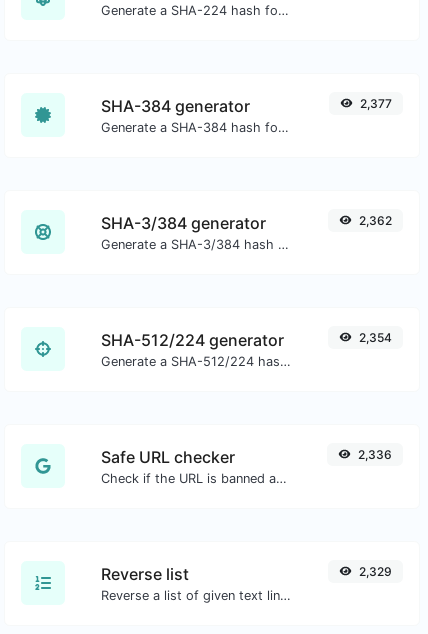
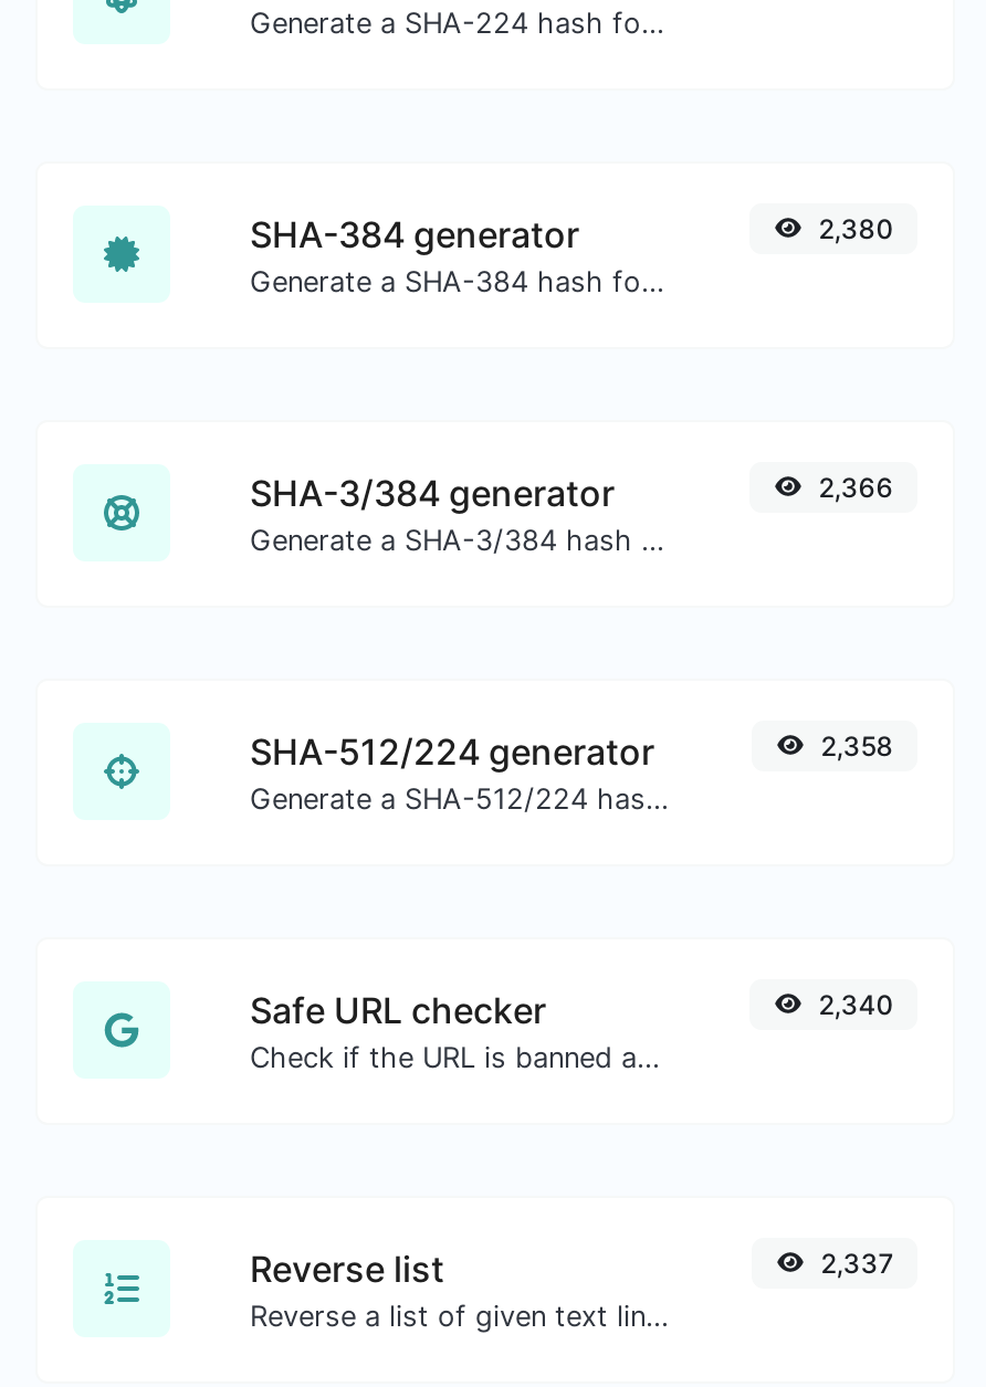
- 2,377
+ 2,380

- 2,362
+ 2,366

- 2,354
+ 2,358

- 2,336
+ 2,340

- 2,329
+ 2,337
